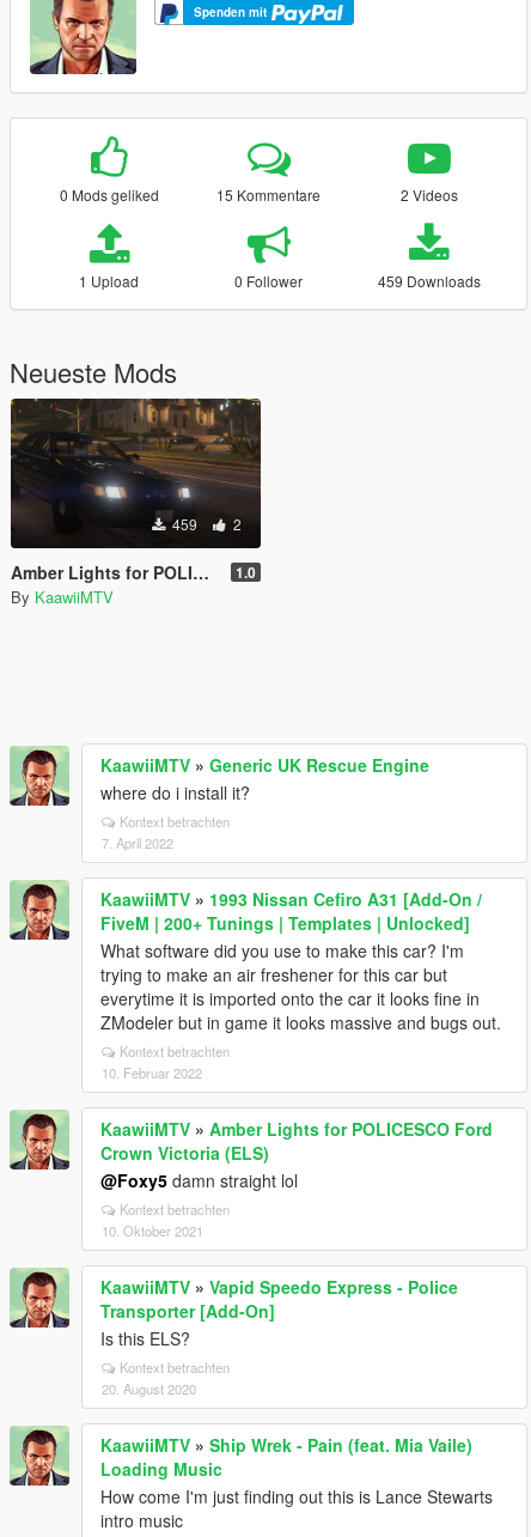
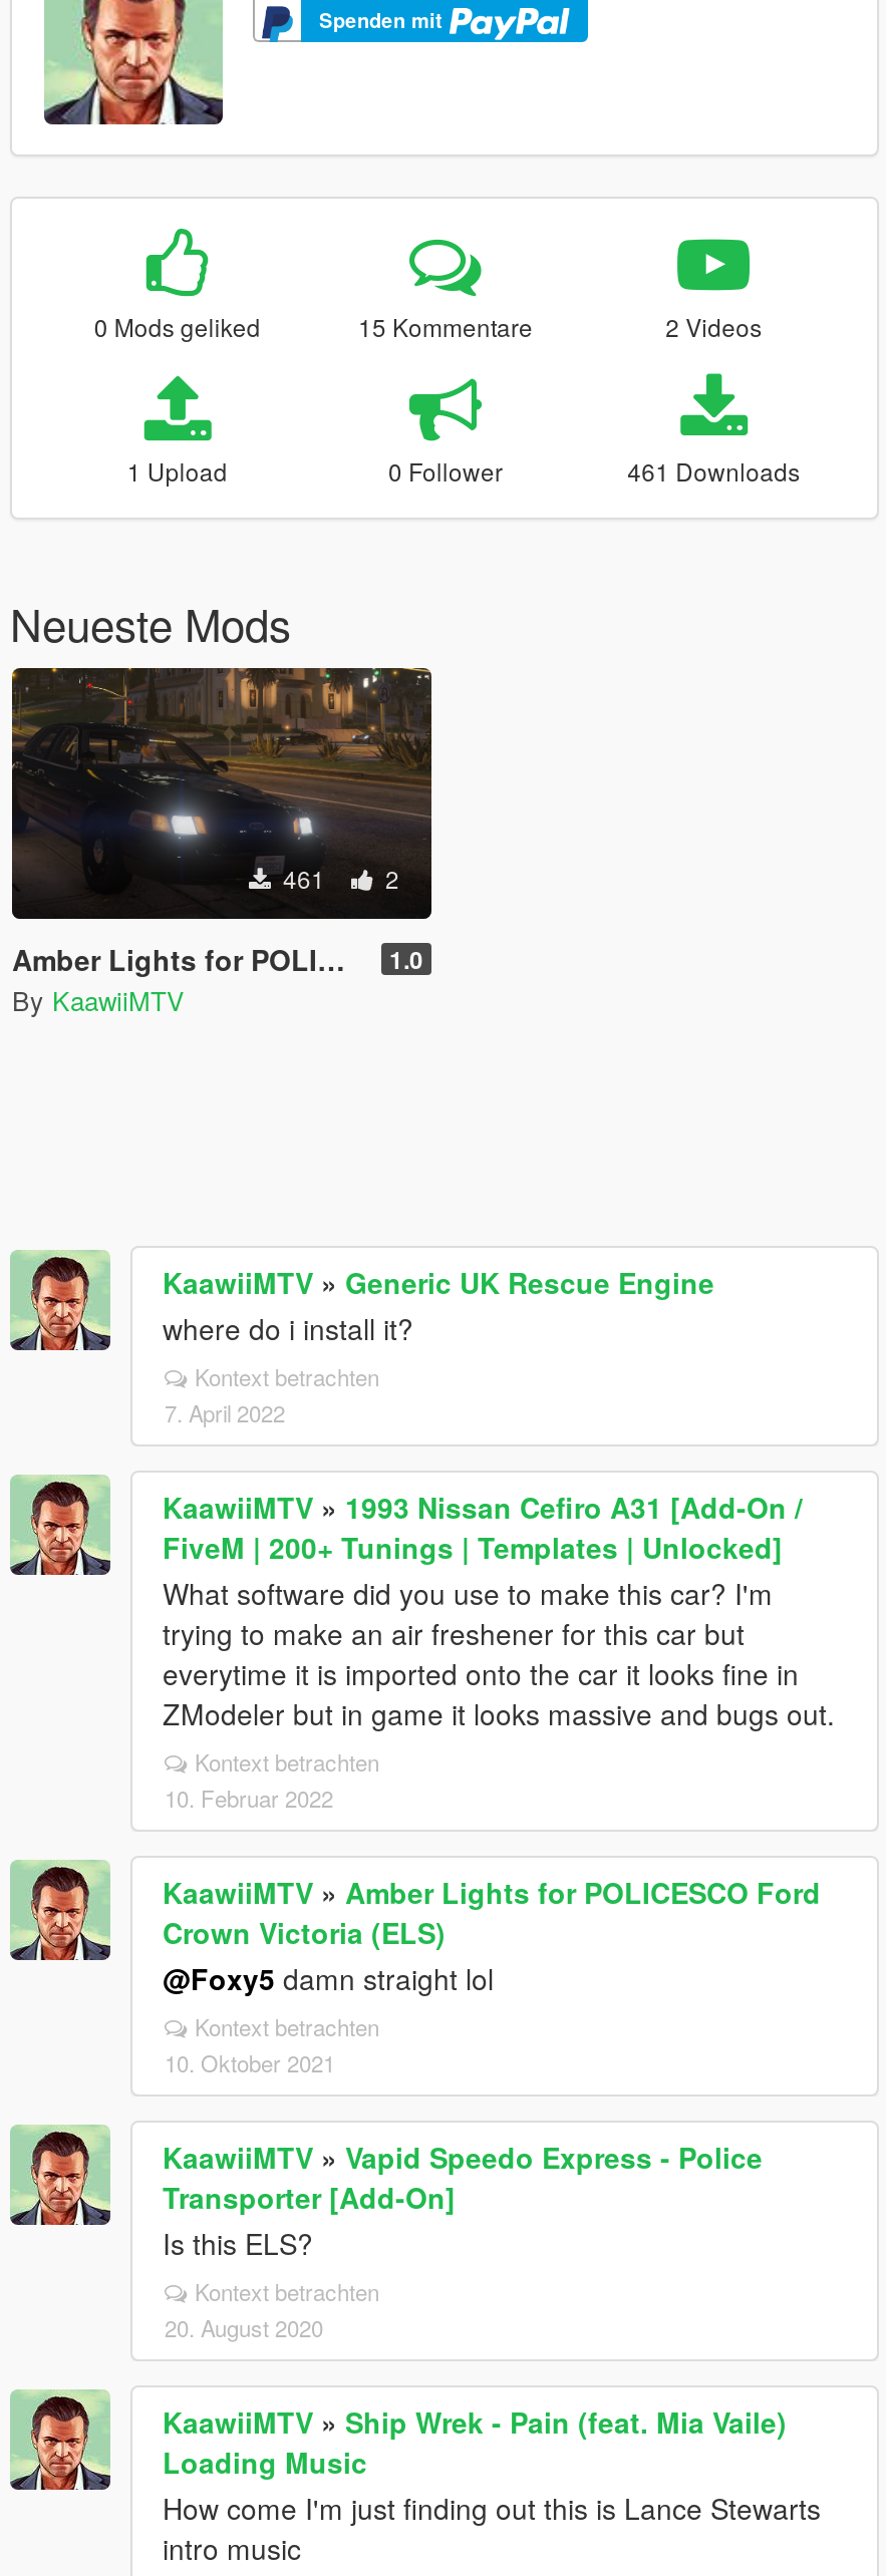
- 459 Downloads
+ 461 Downloads

- 459 2
+ 461 2
